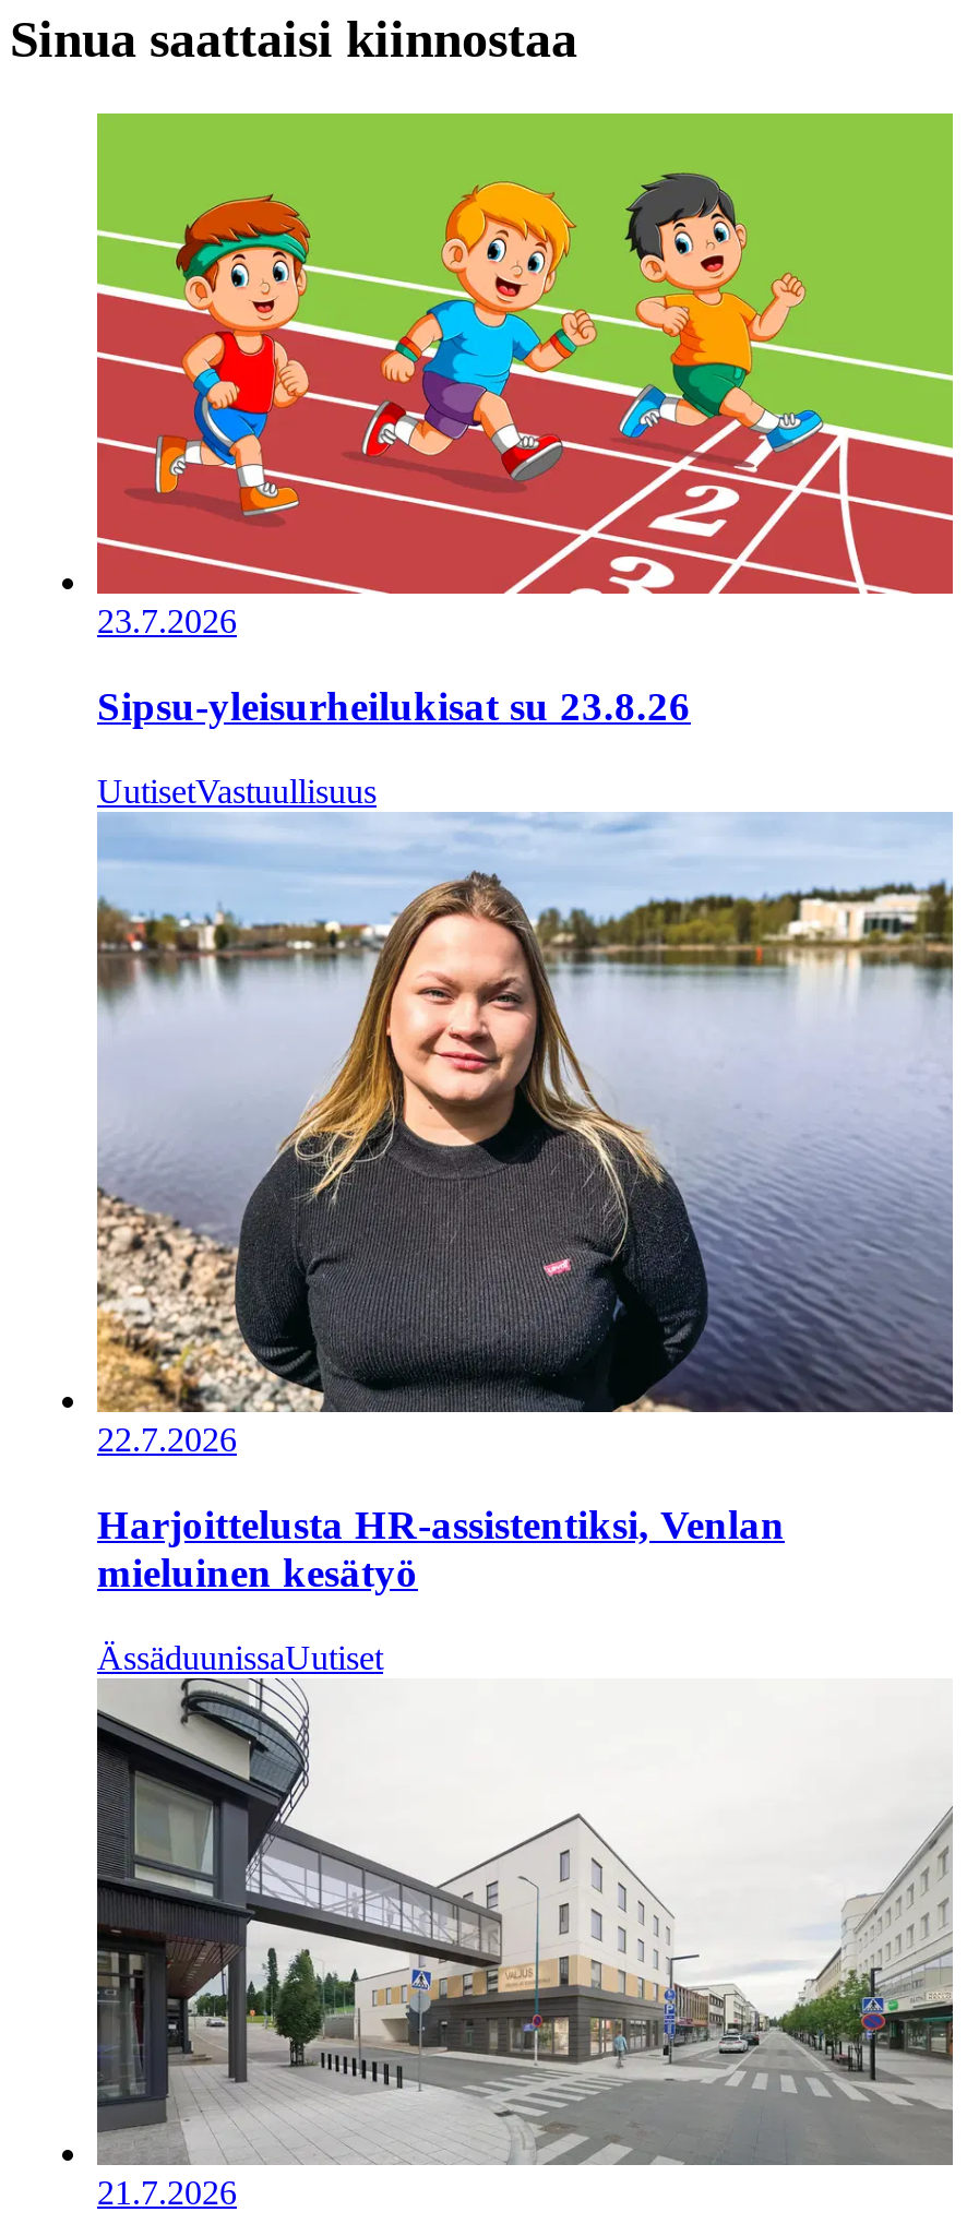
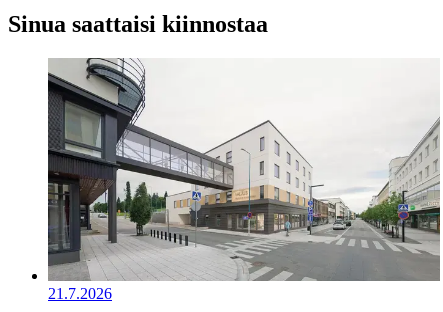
- [image]
- 23.7.2026
- Sipsu-yleisurheilukisat su 23.8.26
- UutisetVastuullisuus

- [image]
- 22.7.2026
- Harjoittelusta HR-assistentiksi, Venlan
- mieluinen kesätyö
- ÄssäduunissaUutiset
